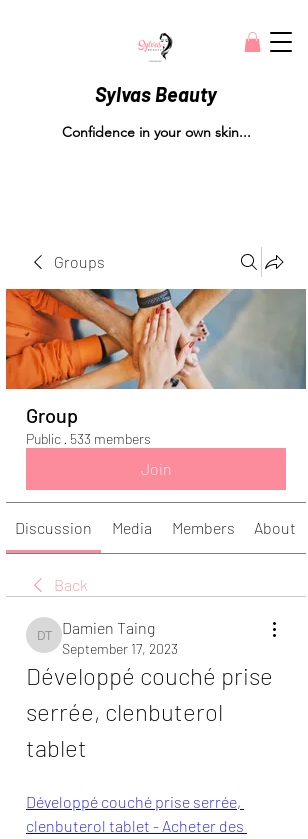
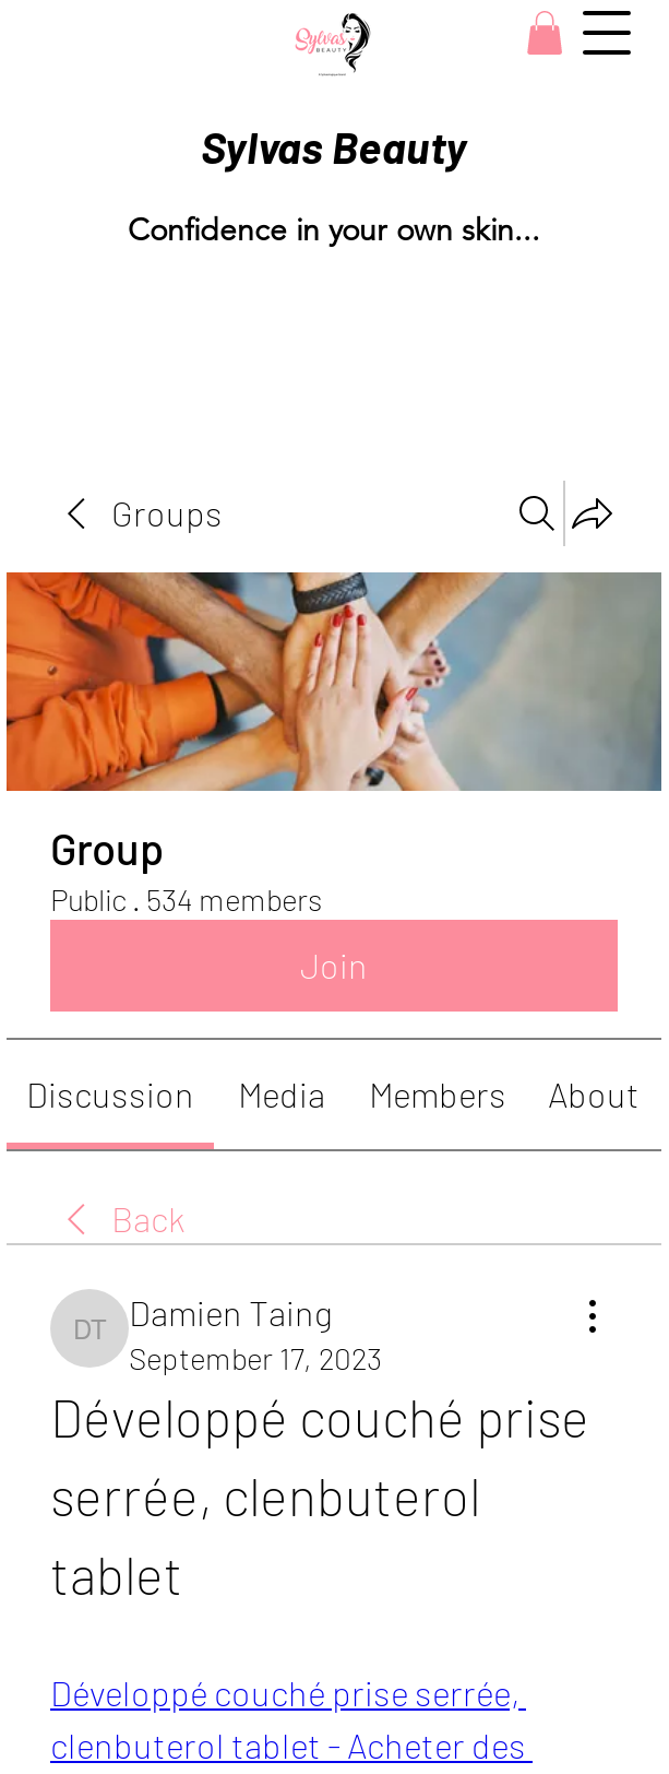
- Public 533 members
+ Public 534 members
